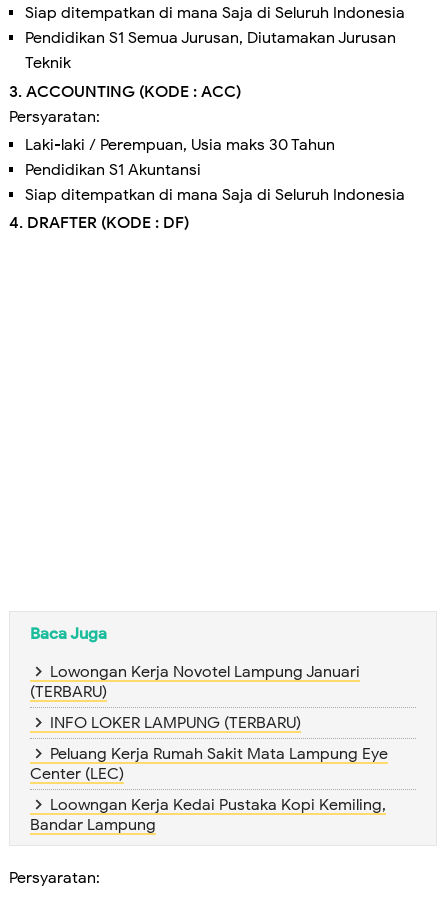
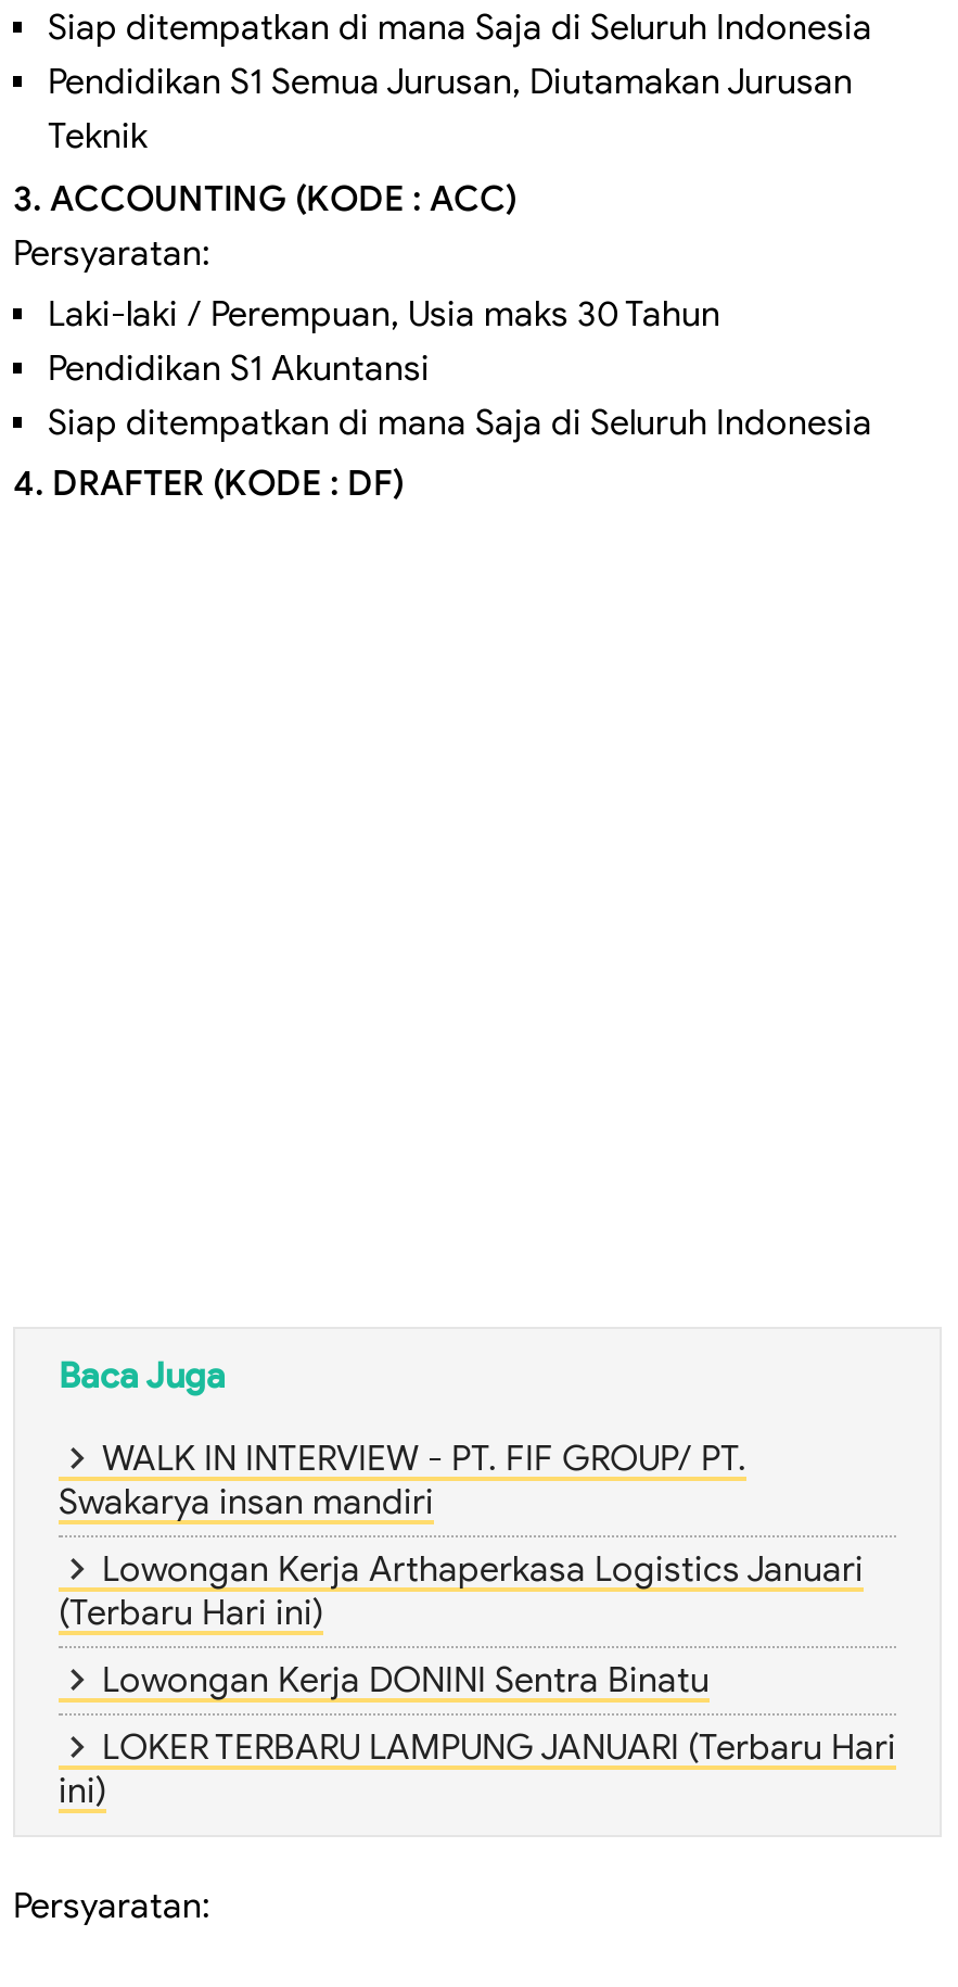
- Lowongan Kerja Novotel Lampung Januari
- (TERBARU)
+ WALK IN INTERVIEW - PT. FIF GROUP/ PT.
+ Swakarya insan mandiri

- INFO LOKER LAMPUNG (TERBARU)
+ Lowongan Kerja Arthaperkasa Logistics Januari
+ (Terbaru Hari ini)

- Peluang Kerja Rumah Sakit Mata Lampung Eye
- Center (LEC)
+ Lowongan Kerja DONINI Sentra Binatu

- Loowngan Kerja Kedai Pustaka Kopi Kemiling,
- Bandar Lampung
+ LOKER TERBARU LAMPUNG JANUARI (Terbaru Hari
+ ini)
